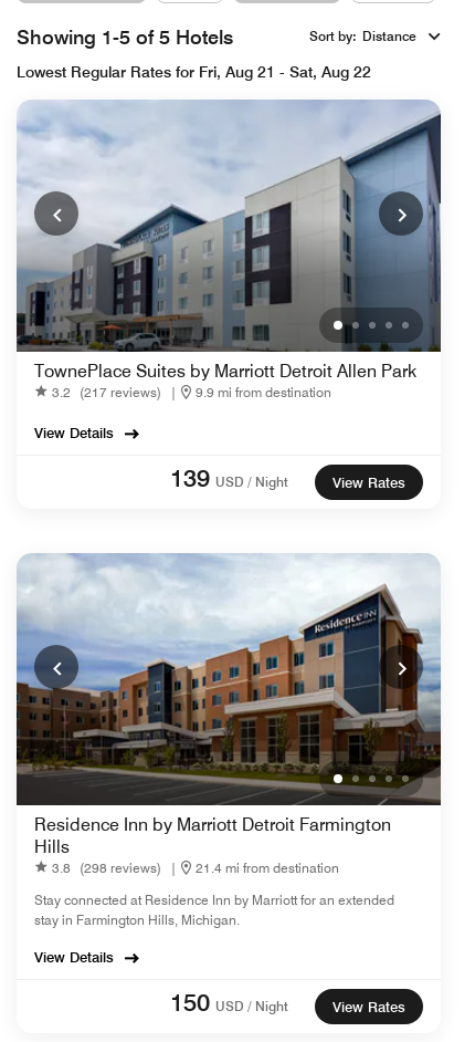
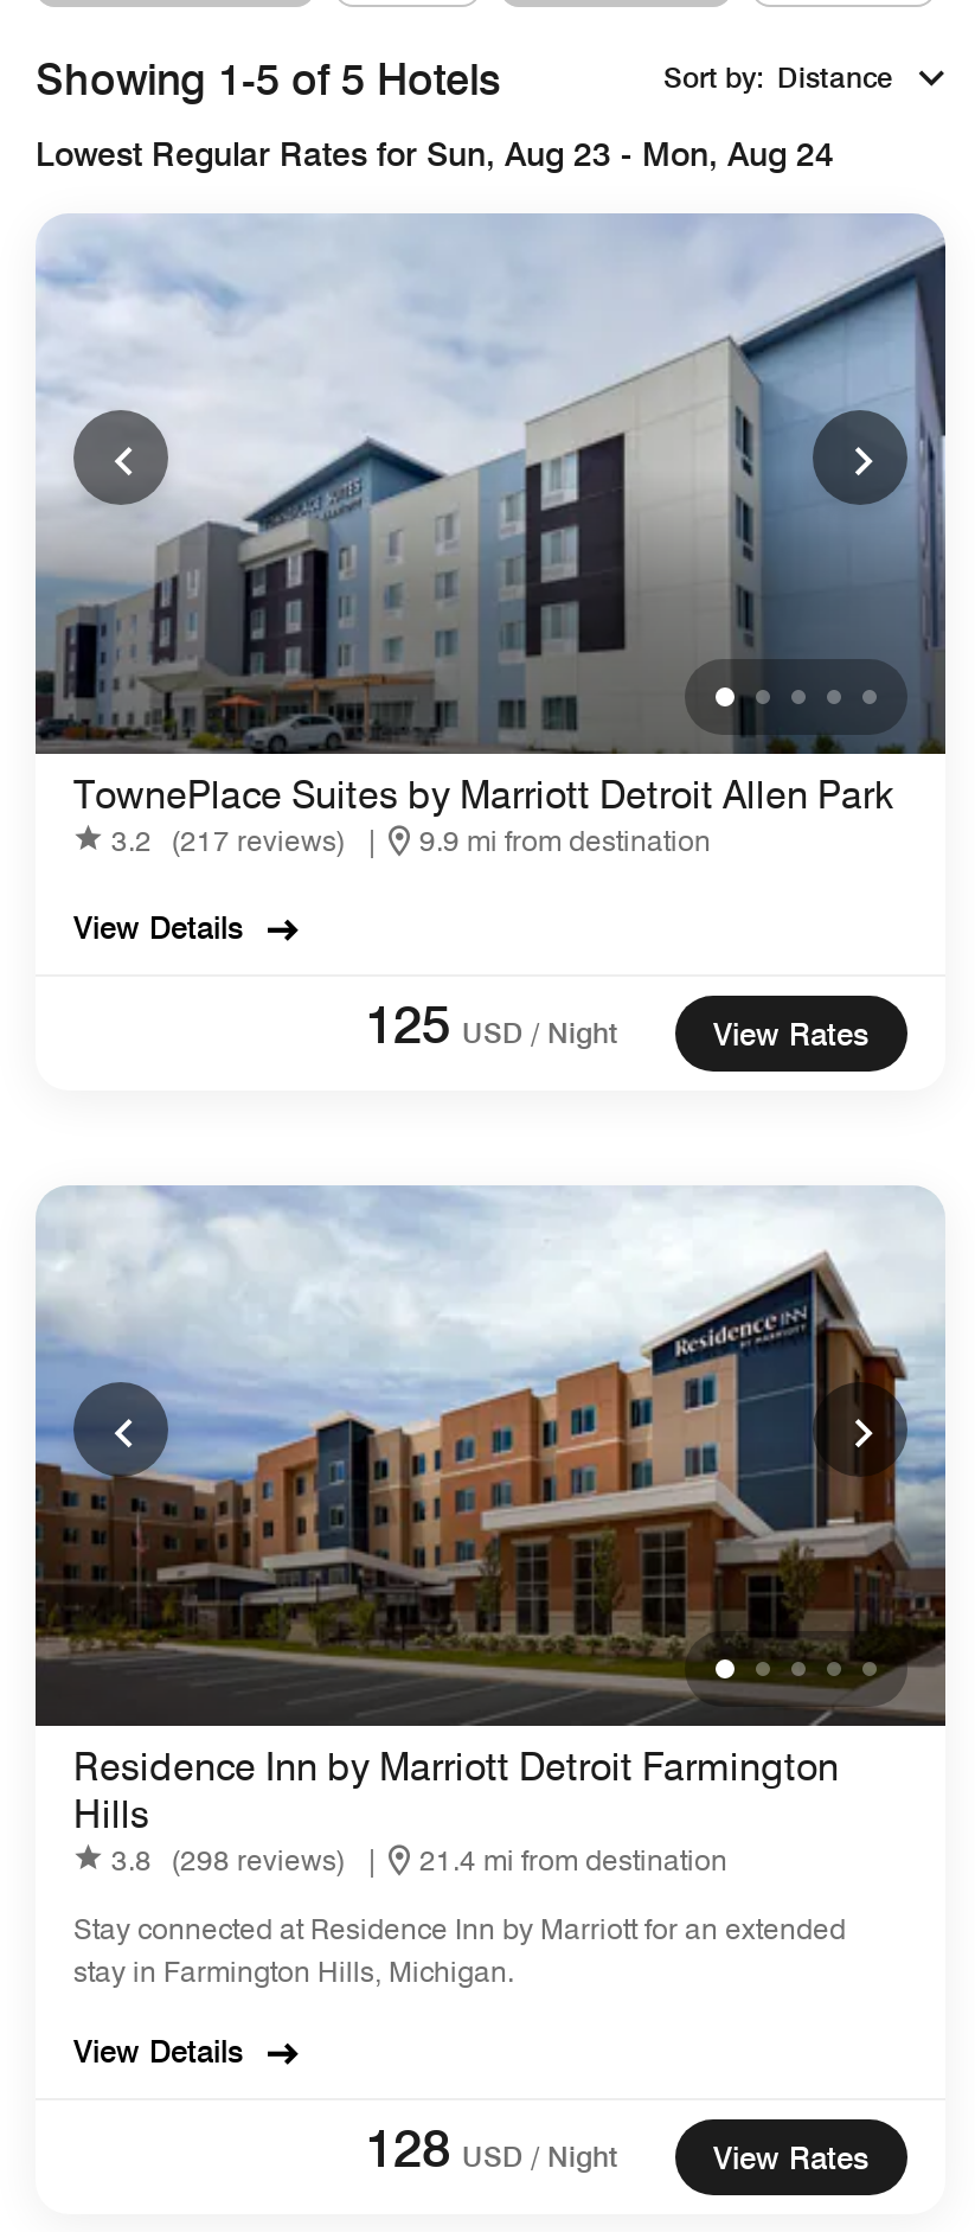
- Lowest Regular Rates for Fri, Aug 21 - Sat, Aug 22
+ Lowest Regular Rates for Sun, Aug 23 - Mon, Aug 24

- 139 USD / Night
+ 125 USD / Night

- 150 USD / Night
+ 128 USD / Night
